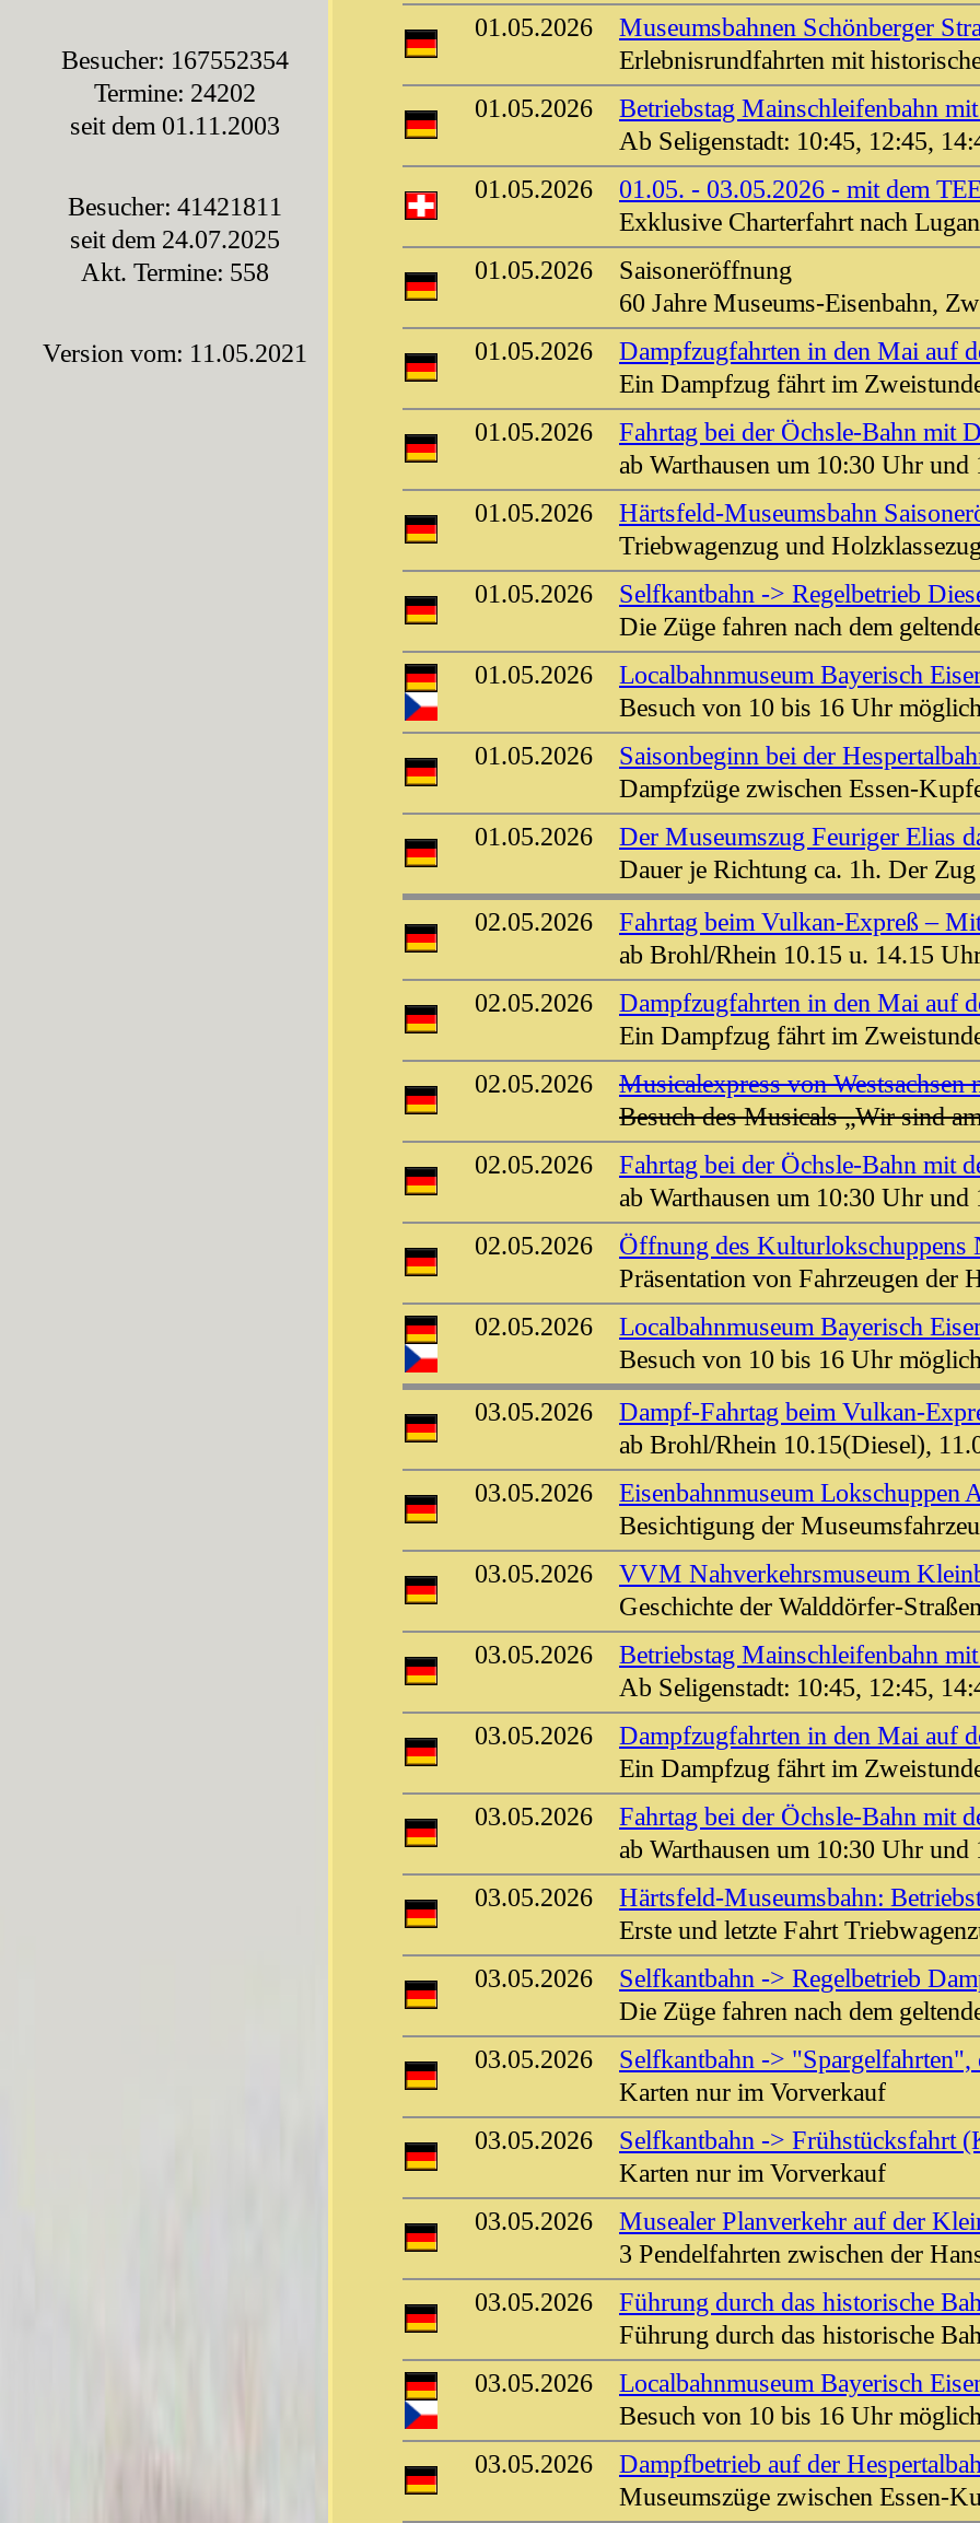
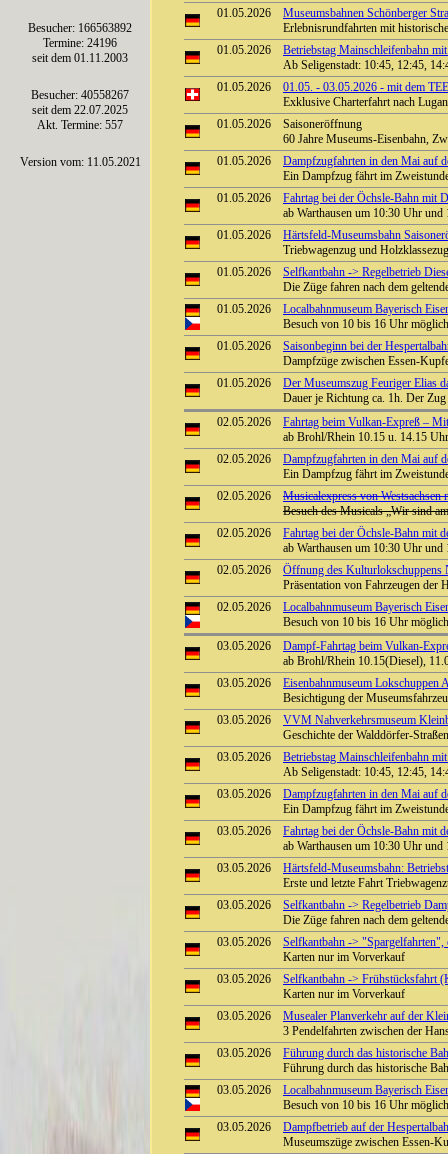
- Besucher: 167552354
+ Besucher: 166563892

- Termine: 24202
+ Termine: 24196

- Besucher: 41421811
+ Besucher: 40558267

- seit dem 24.07.2025
+ seit dem 22.07.2025

- Akt. Termine: 558
+ Akt. Termine: 557
